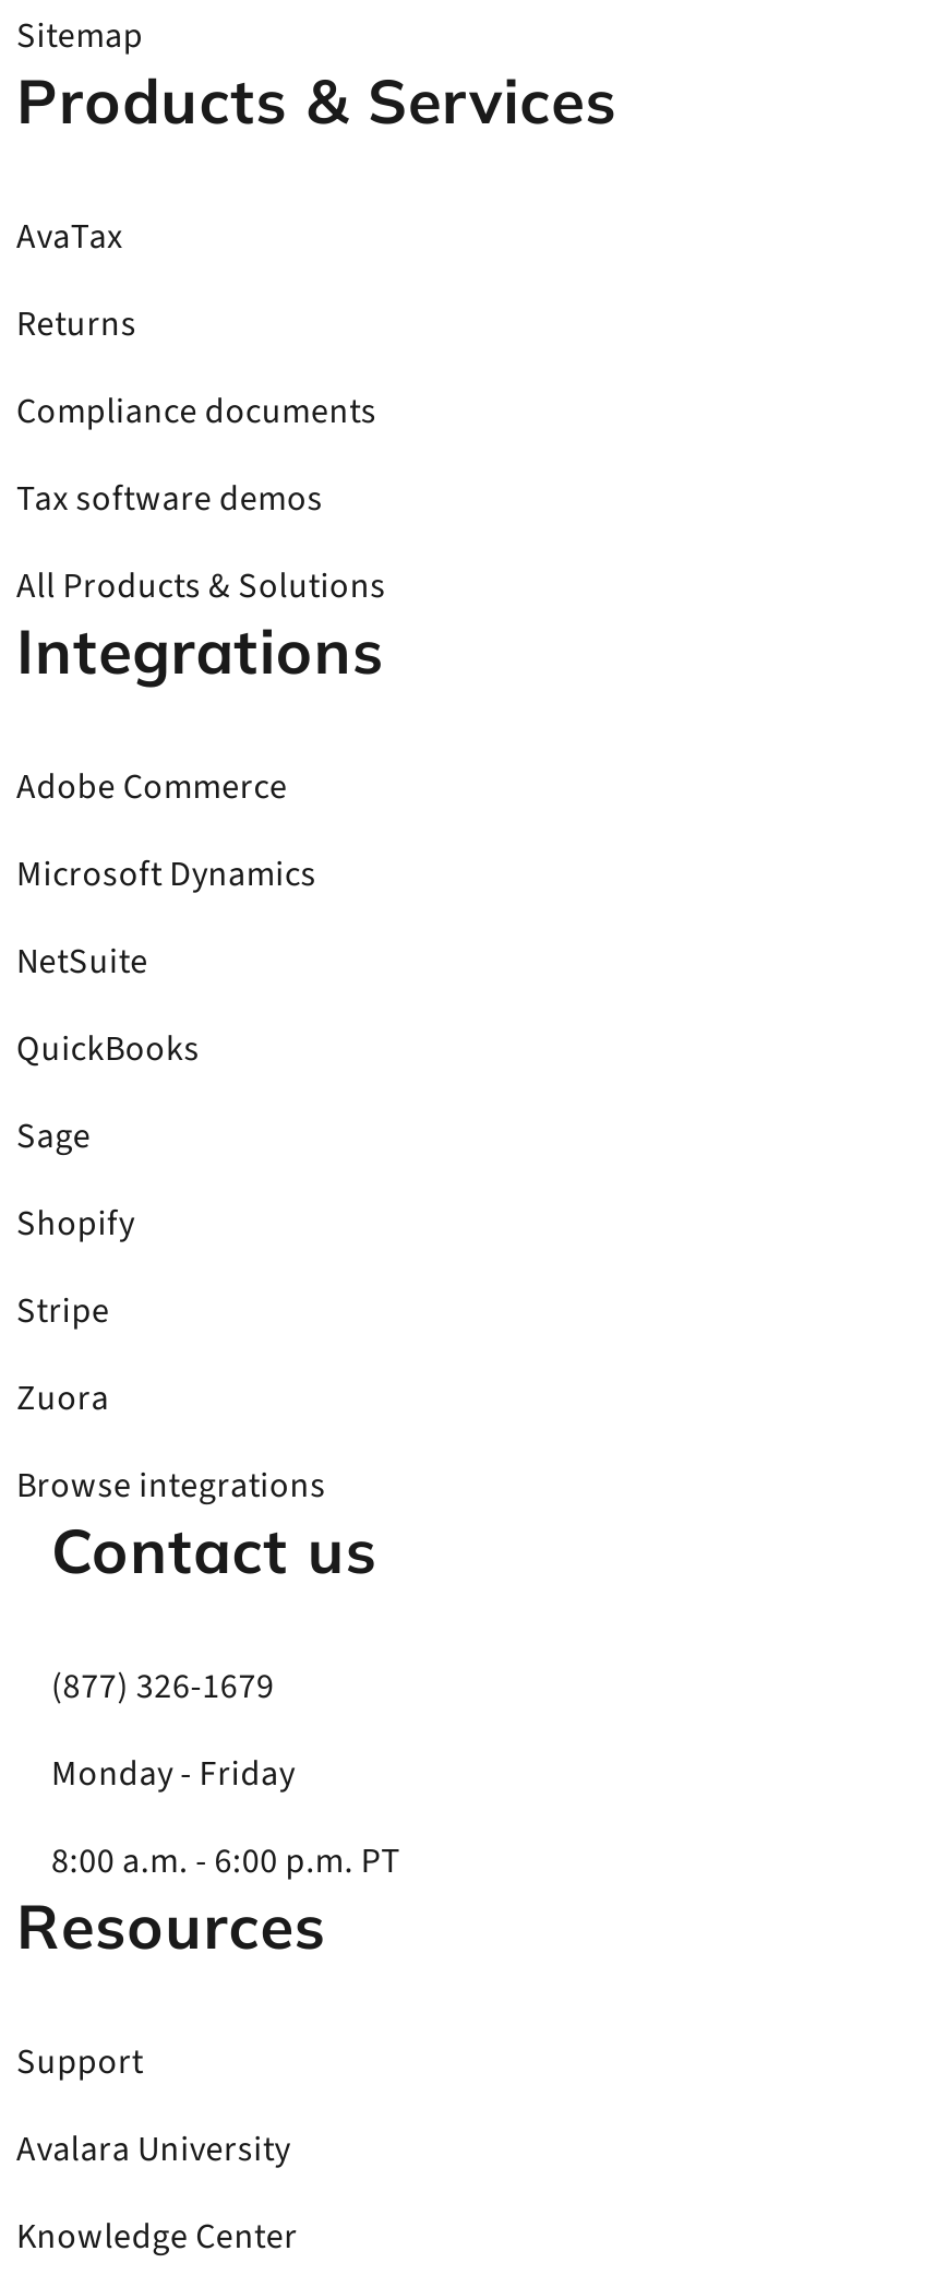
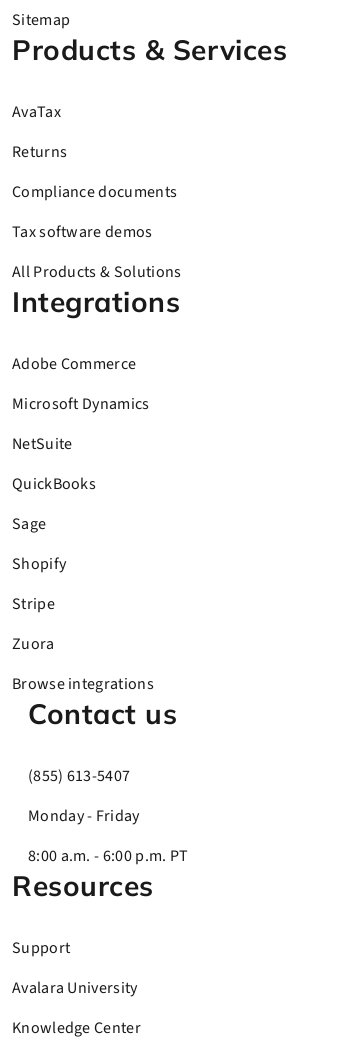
- (877) 326-1679
+ (855) 613-5407
